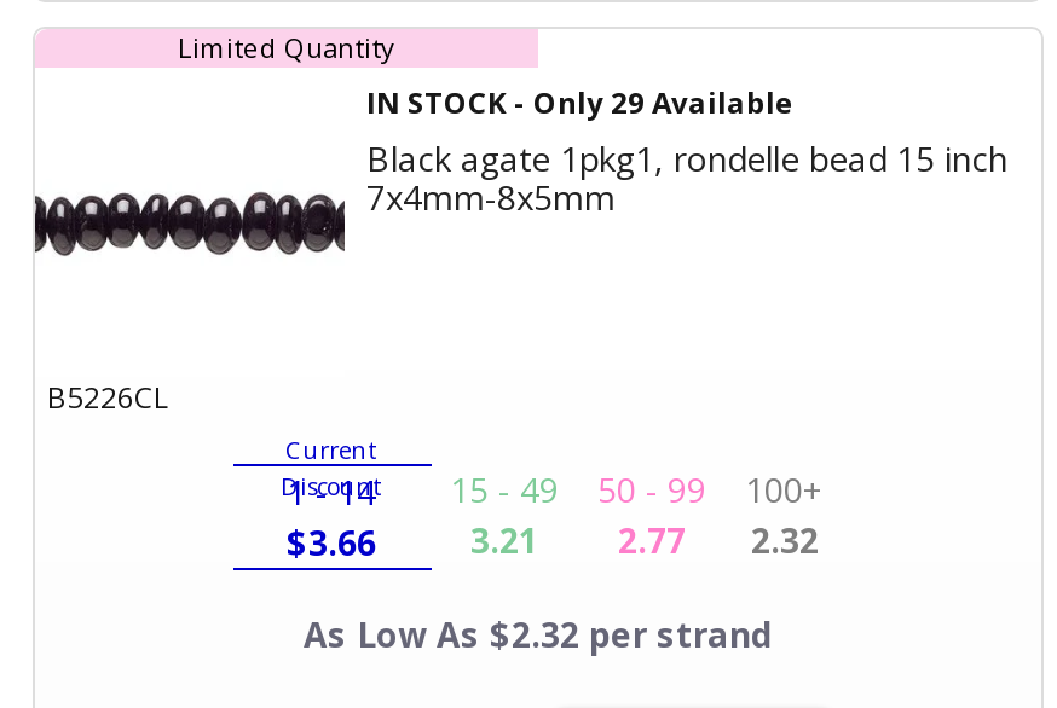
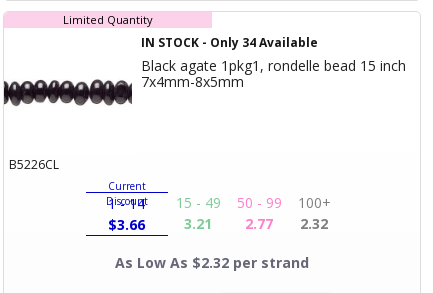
- IN STOCK - Only 29 Available
+ IN STOCK - Only 34 Available
